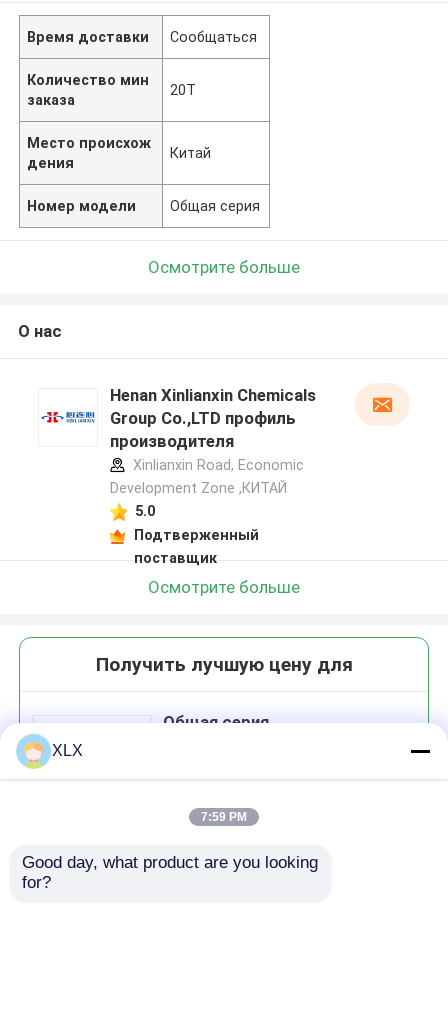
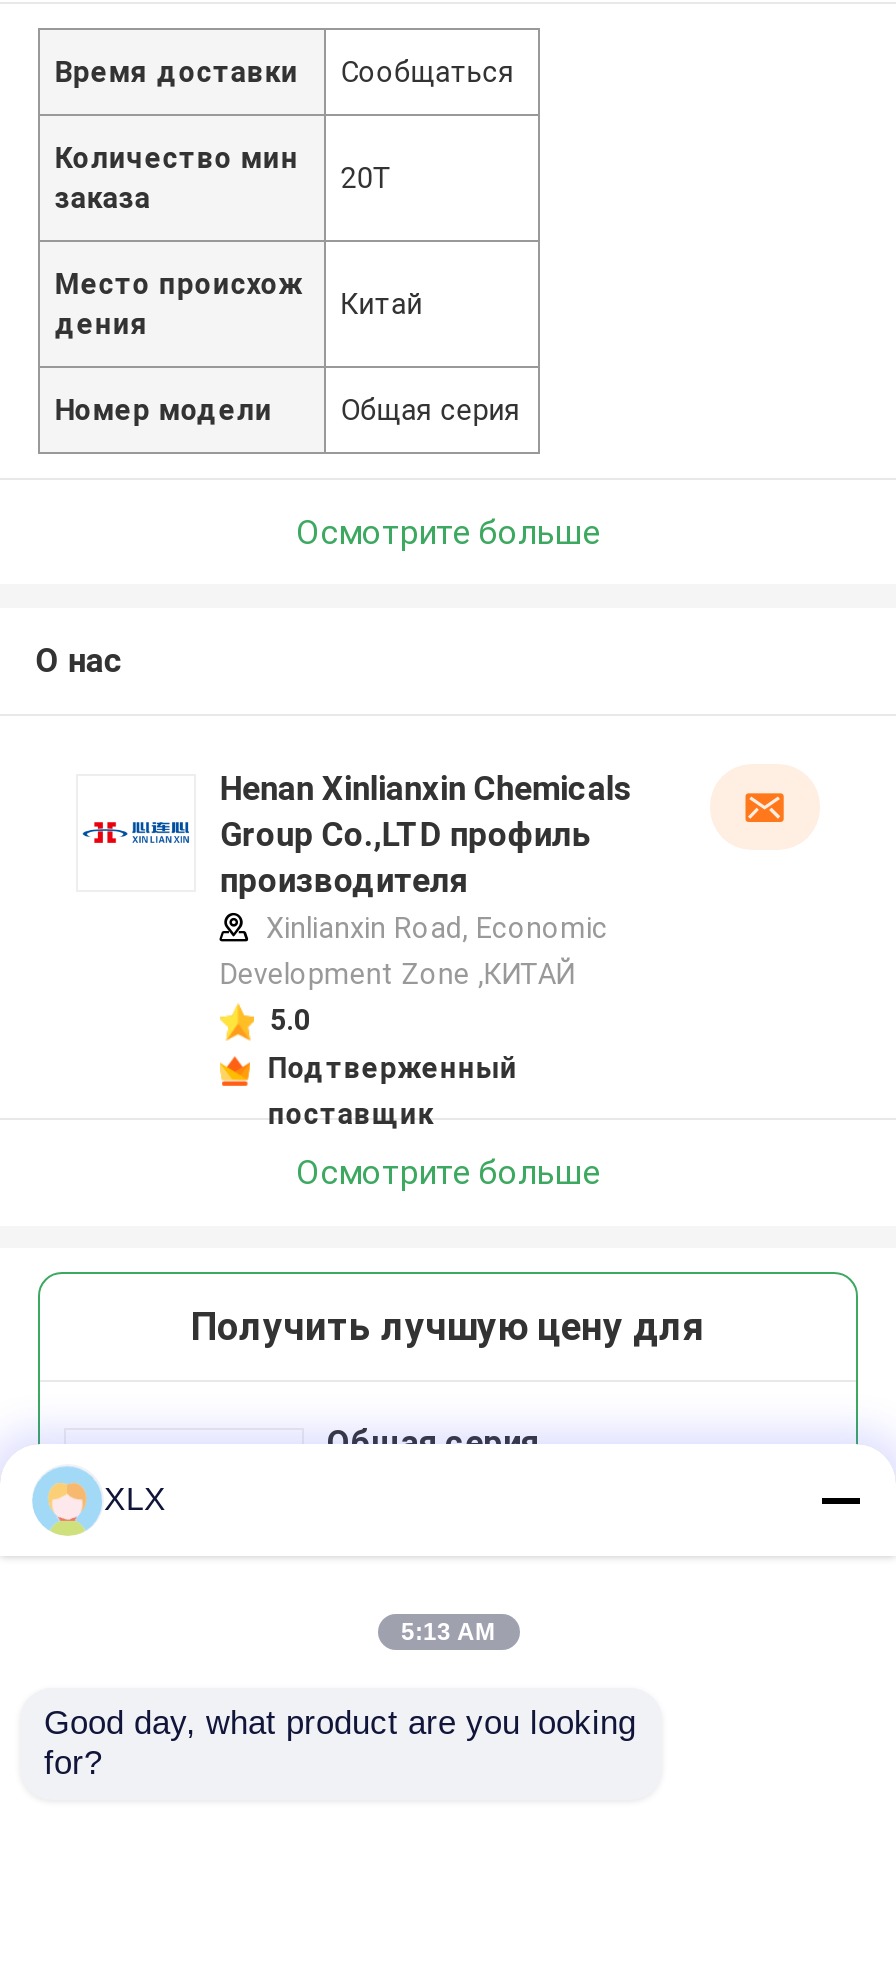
- 7:59 PM
+ 5:13 AM
